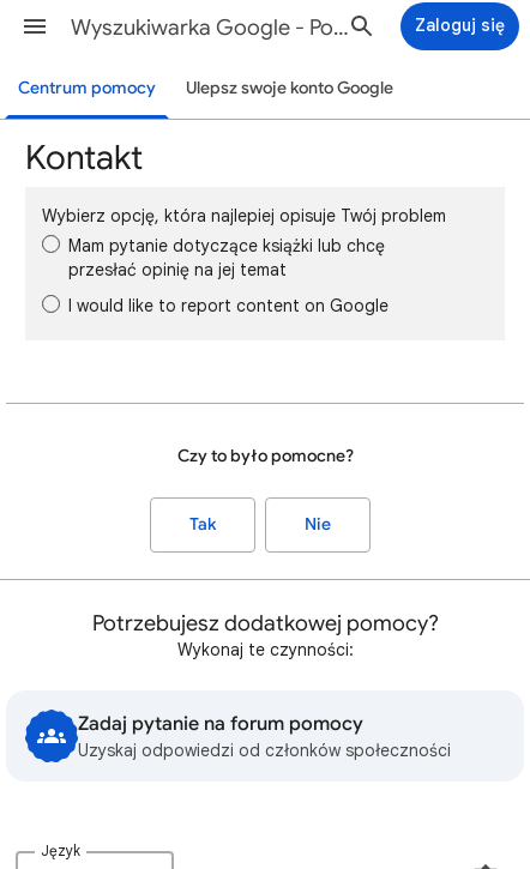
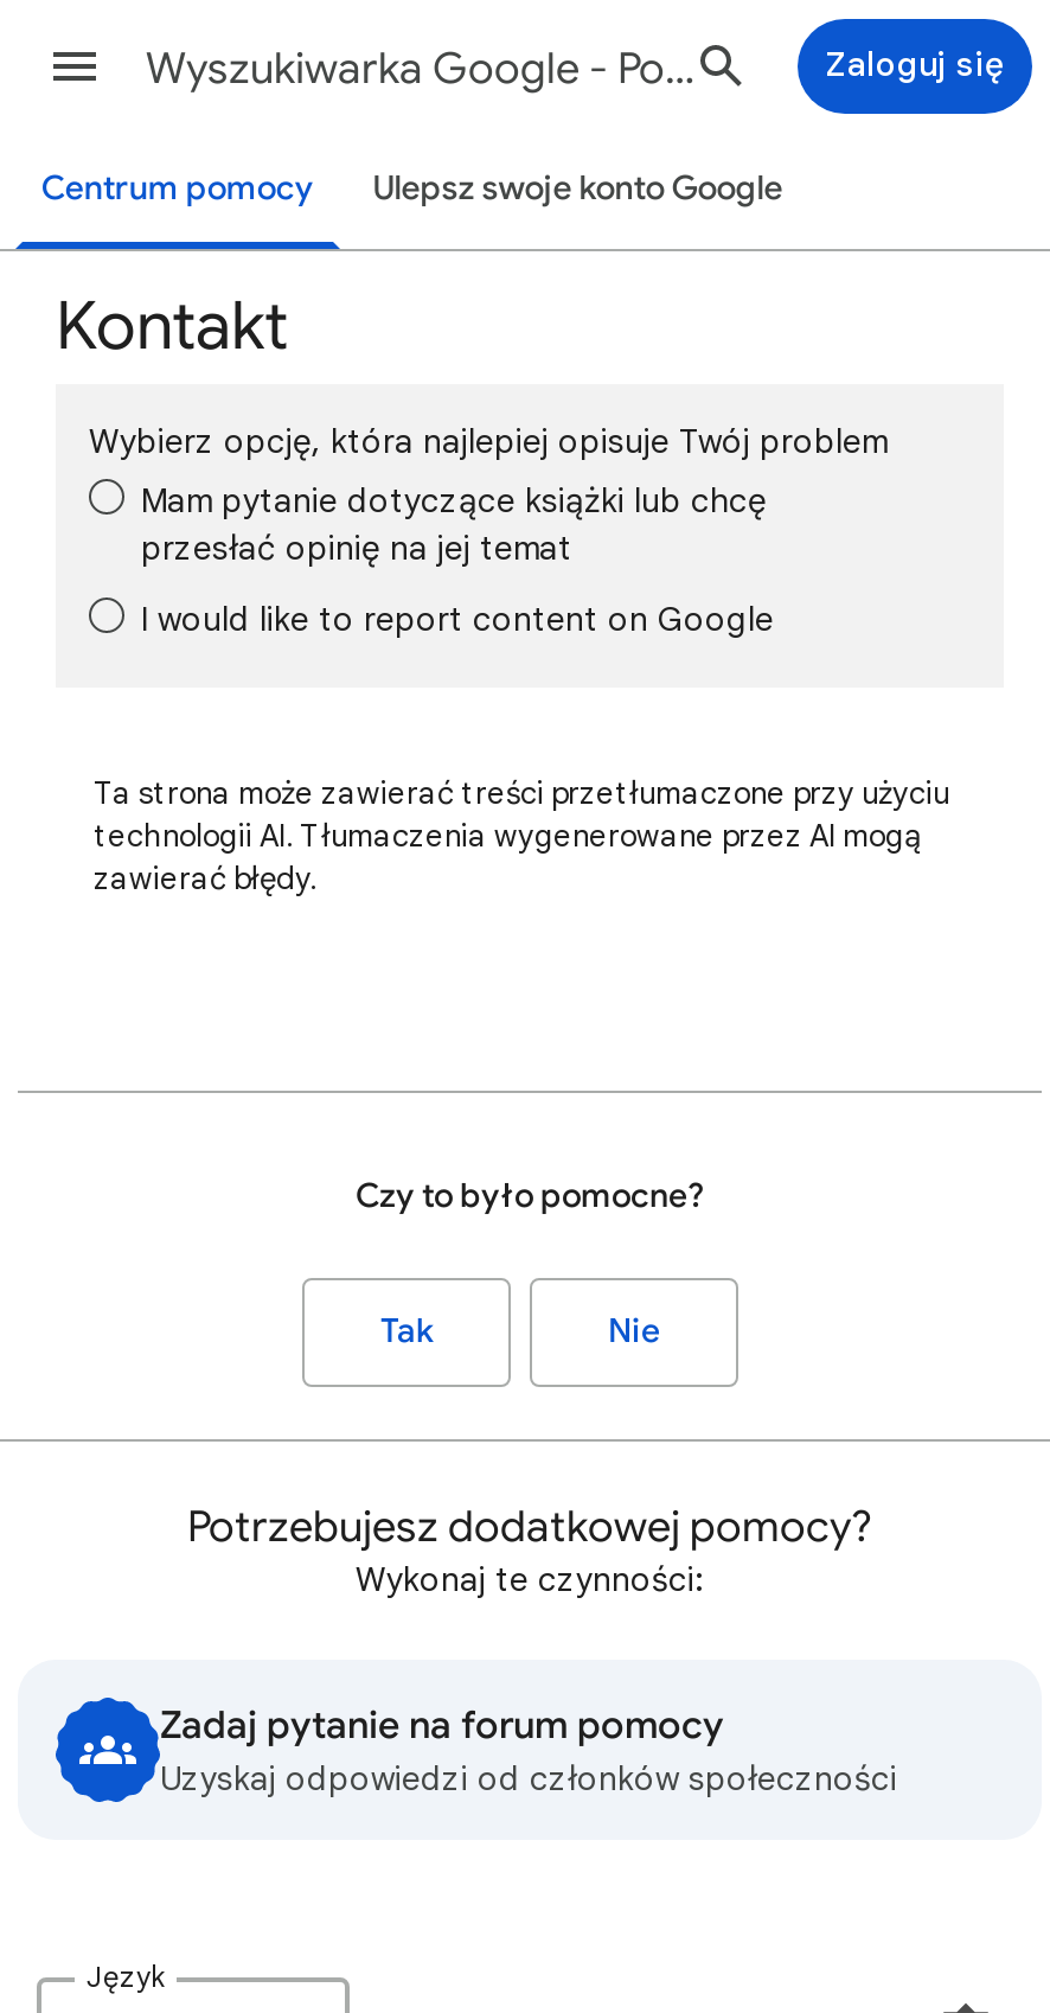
+ Ta strona może zawierać treści przetłumaczone przy użyciu
+ technologii AI. Tłumaczenia wygenerowane przez AI mogą
+ zawierać błędy.
